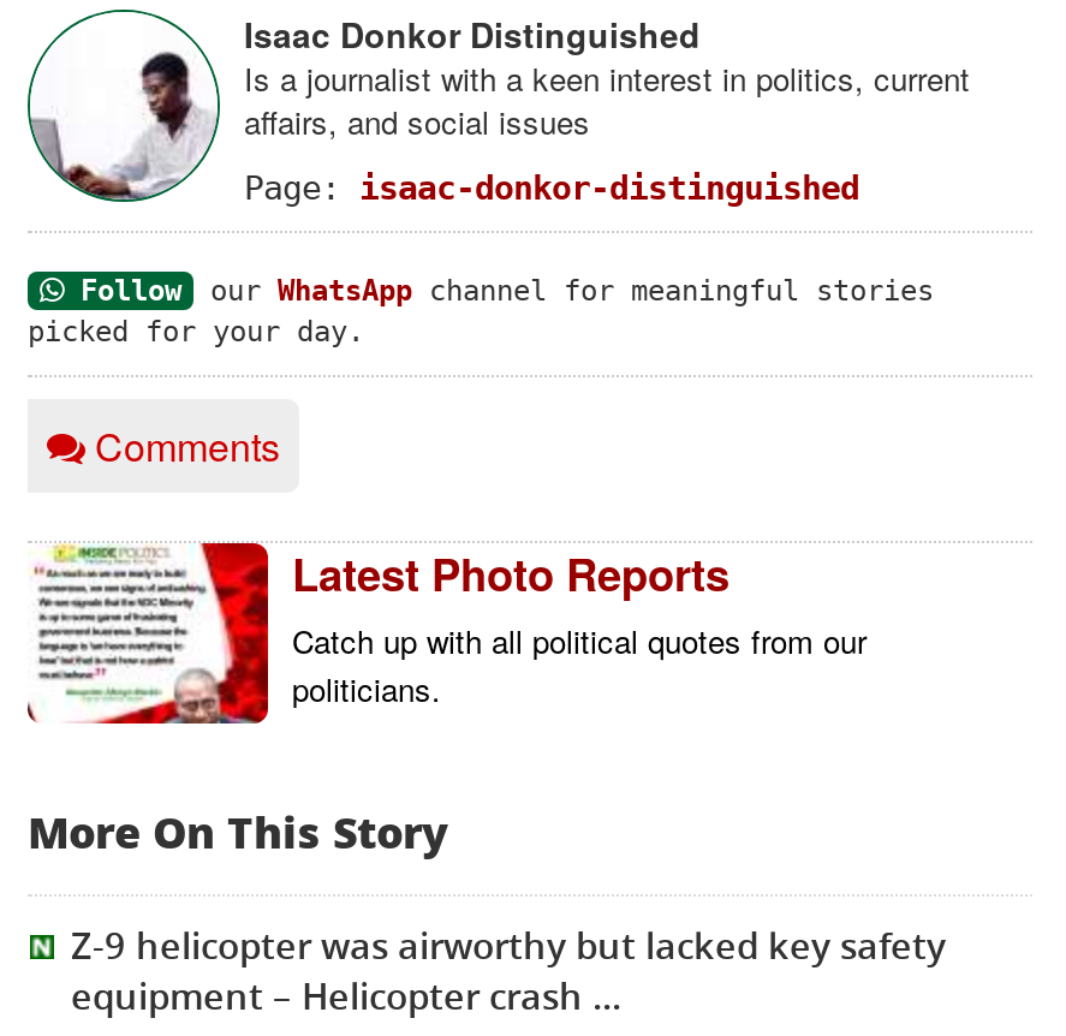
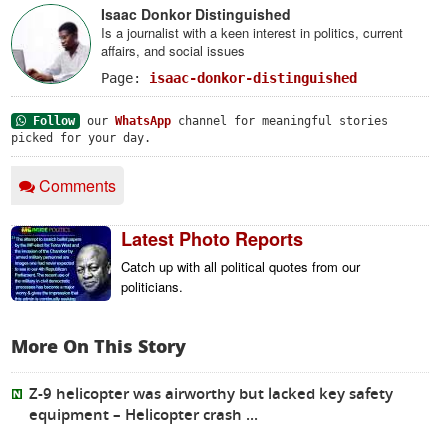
- [image]
+ [image]
